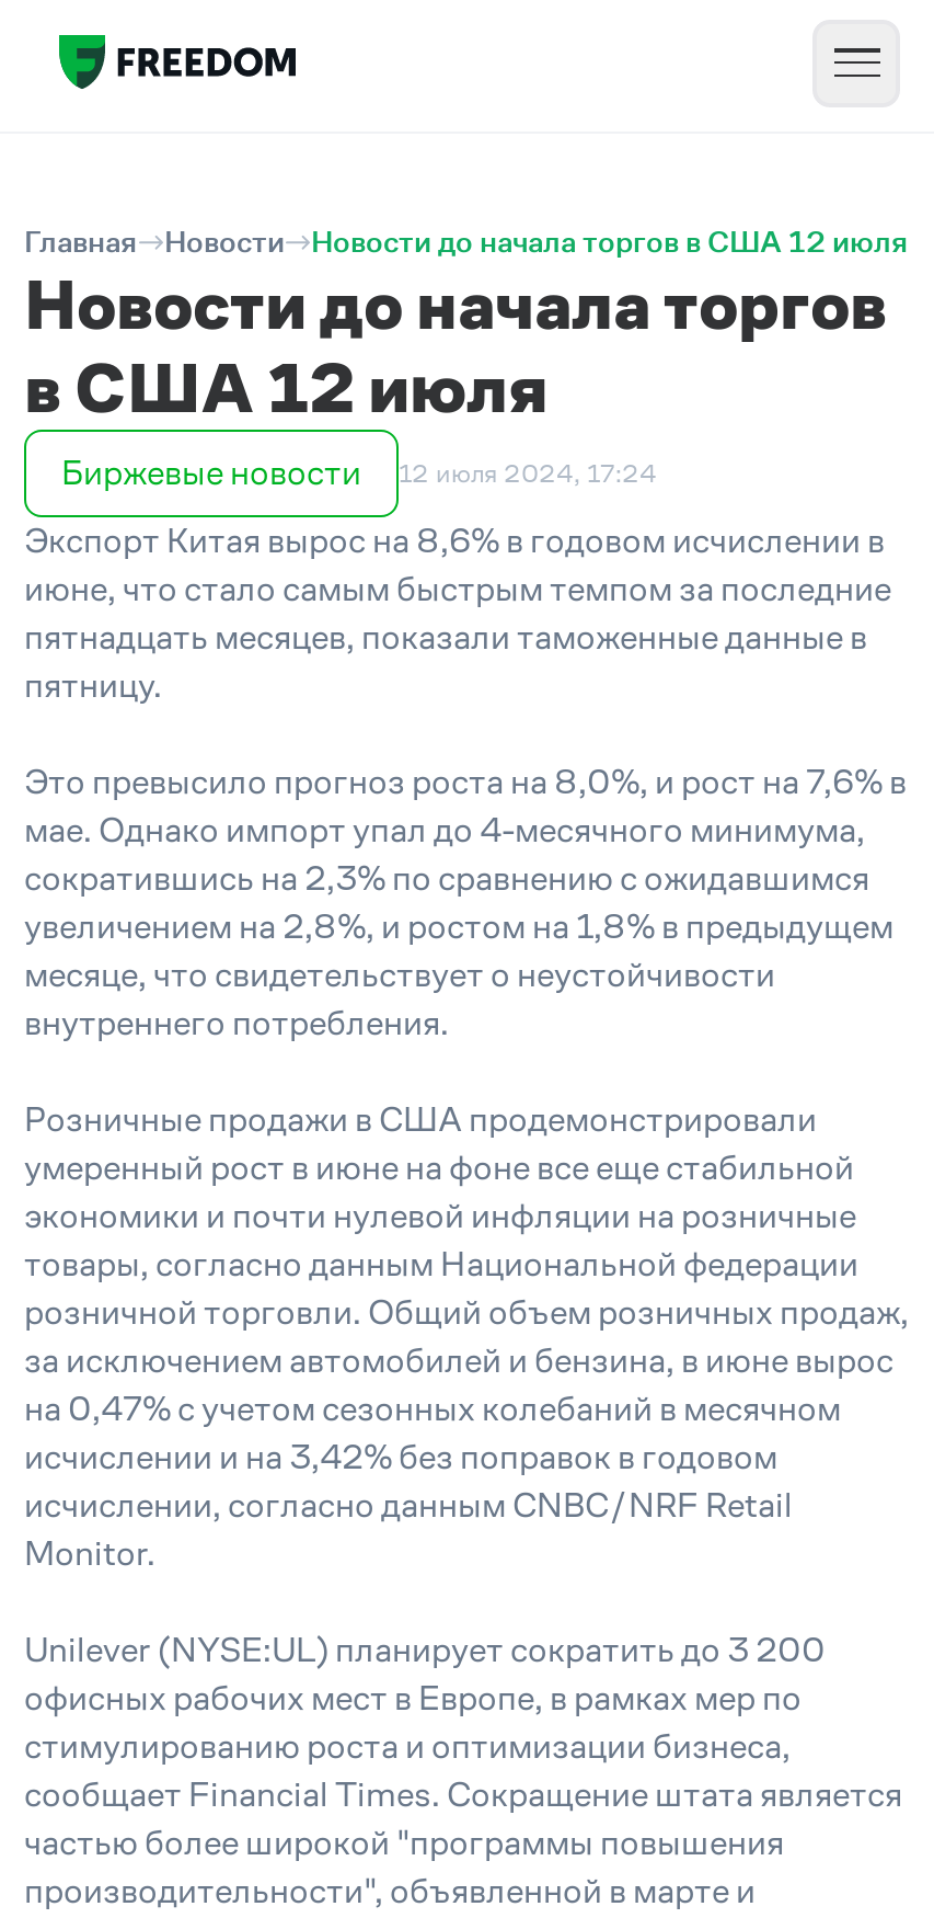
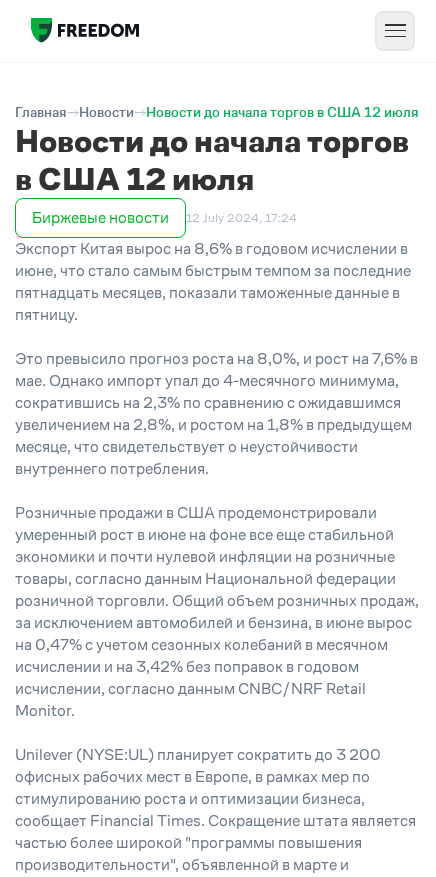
- Биржевые новости 12 июля 2024, 17:24
+ Биржевые новости 12 July 2024, 17:24
